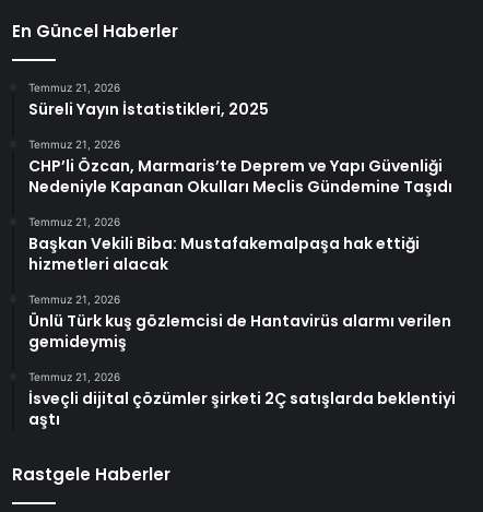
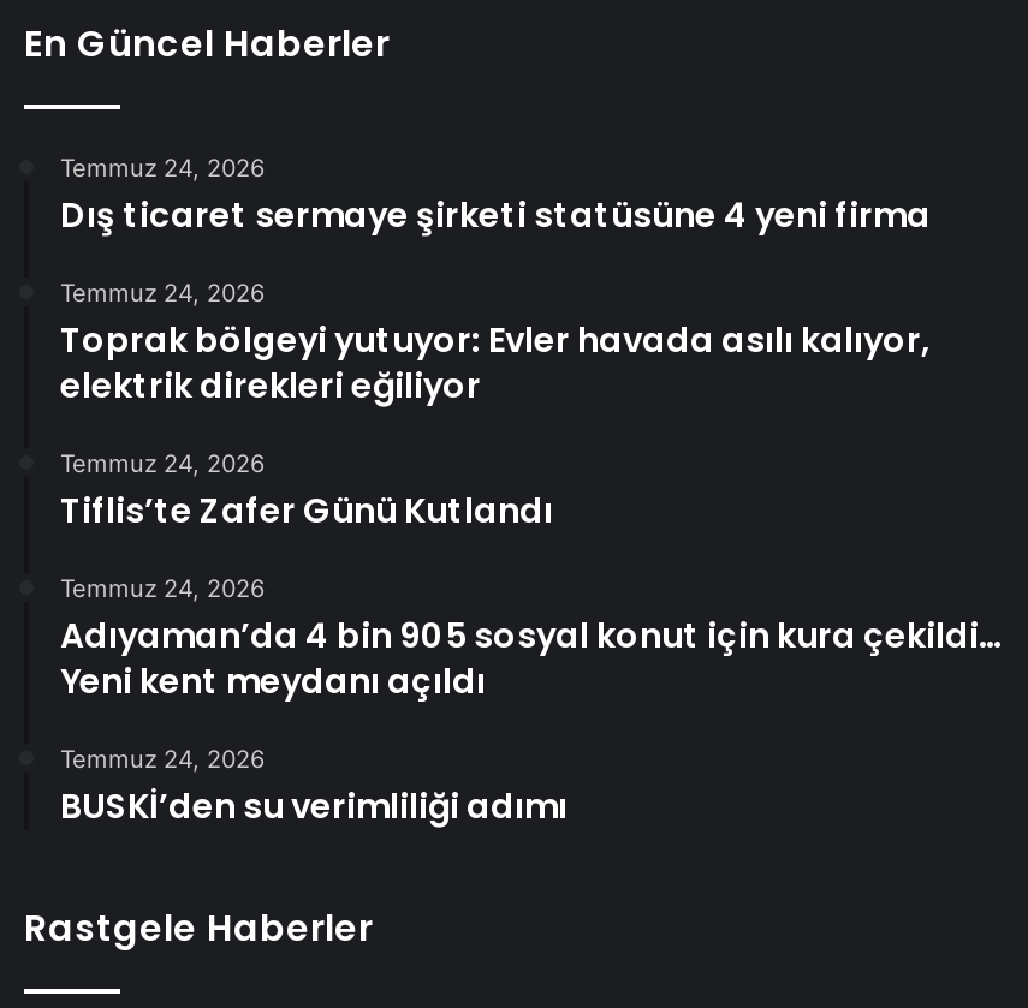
- Temmuz 21, 2026
- Süreli Yayın İstatistikleri, 2025
+ Temmuz 24, 2026
+ Dış ticaret sermaye şirketi statüsüne 4 yeni firma

- Temmuz 21, 2026
- CHP’li Özcan, Marmaris’te Deprem ve Yapı Güvenliği
- Nedeniyle Kapanan Okulları Meclis Gündemine Taşıdı
+ Temmuz 24, 2026
+ Toprak bölgeyi yutuyor: Evler havada asılı kalıyor,
+ elektrik direkleri eğiliyor

- Temmuz 21, 2026
- Başkan Vekili Biba: Mustafakemalpaşa hak ettiği
- hizmetleri alacak
+ Temmuz 24, 2026
+ Tiflis’te Zafer Günü Kutlandı

- Temmuz 21, 2026
- Ünlü Türk kuş gözlemcisi de Hantavirüs alarmı verilen
- gemideymiş
+ Temmuz 24, 2026
+ Adıyaman’da 4 bin 905 sosyal konut için kura çekildi…
+ Yeni kent meydanı açıldı

- Temmuz 21, 2026
- İsveçli dijital çözümler şirketi 2Ç satışlarda beklentiyi
- aştı
+ Temmuz 24, 2026
+ BUSKİ’den su verimliliği adımı
